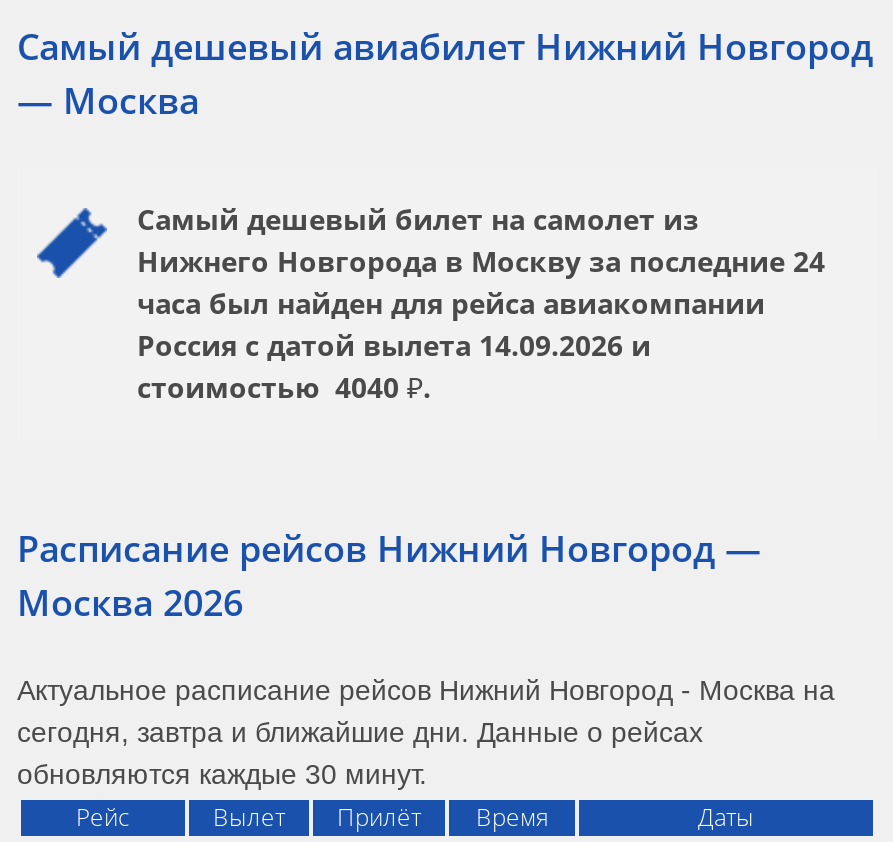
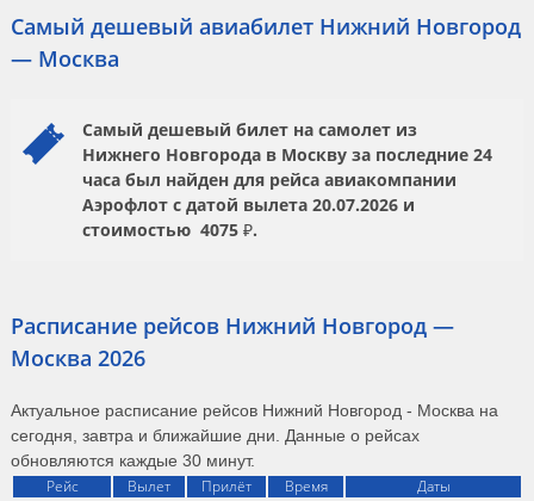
- Россия с датой вылета 14.09.2026 и
+ Аэрофлот с датой вылета 20.07.2026 и

- стоимостью 4040 ₽.
+ стоимостью 4075 ₽.
